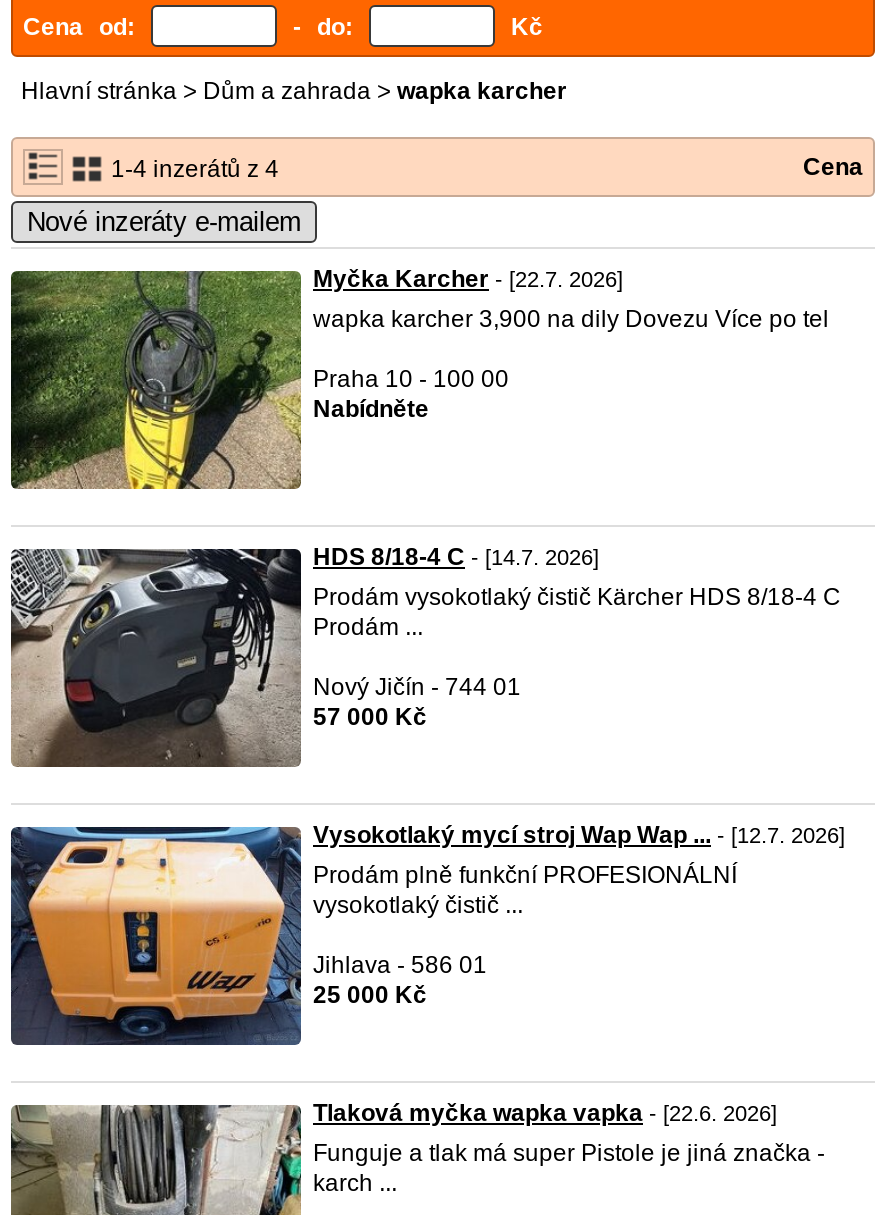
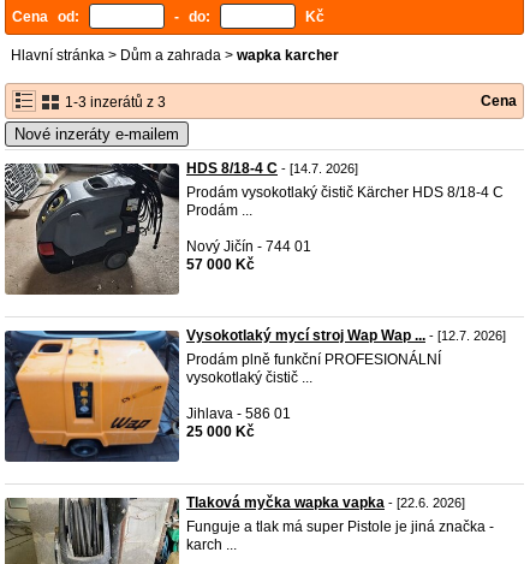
- 1-4 inzerátů z 4
+ 1-3 inzerátů z 3

- [image]
- Myčka Karcher - [22.7. 2026]
- wapka karcher 3,900 na dily Dovezu Více po tel
- Praha 10 - 100 00
- Nabídněte
